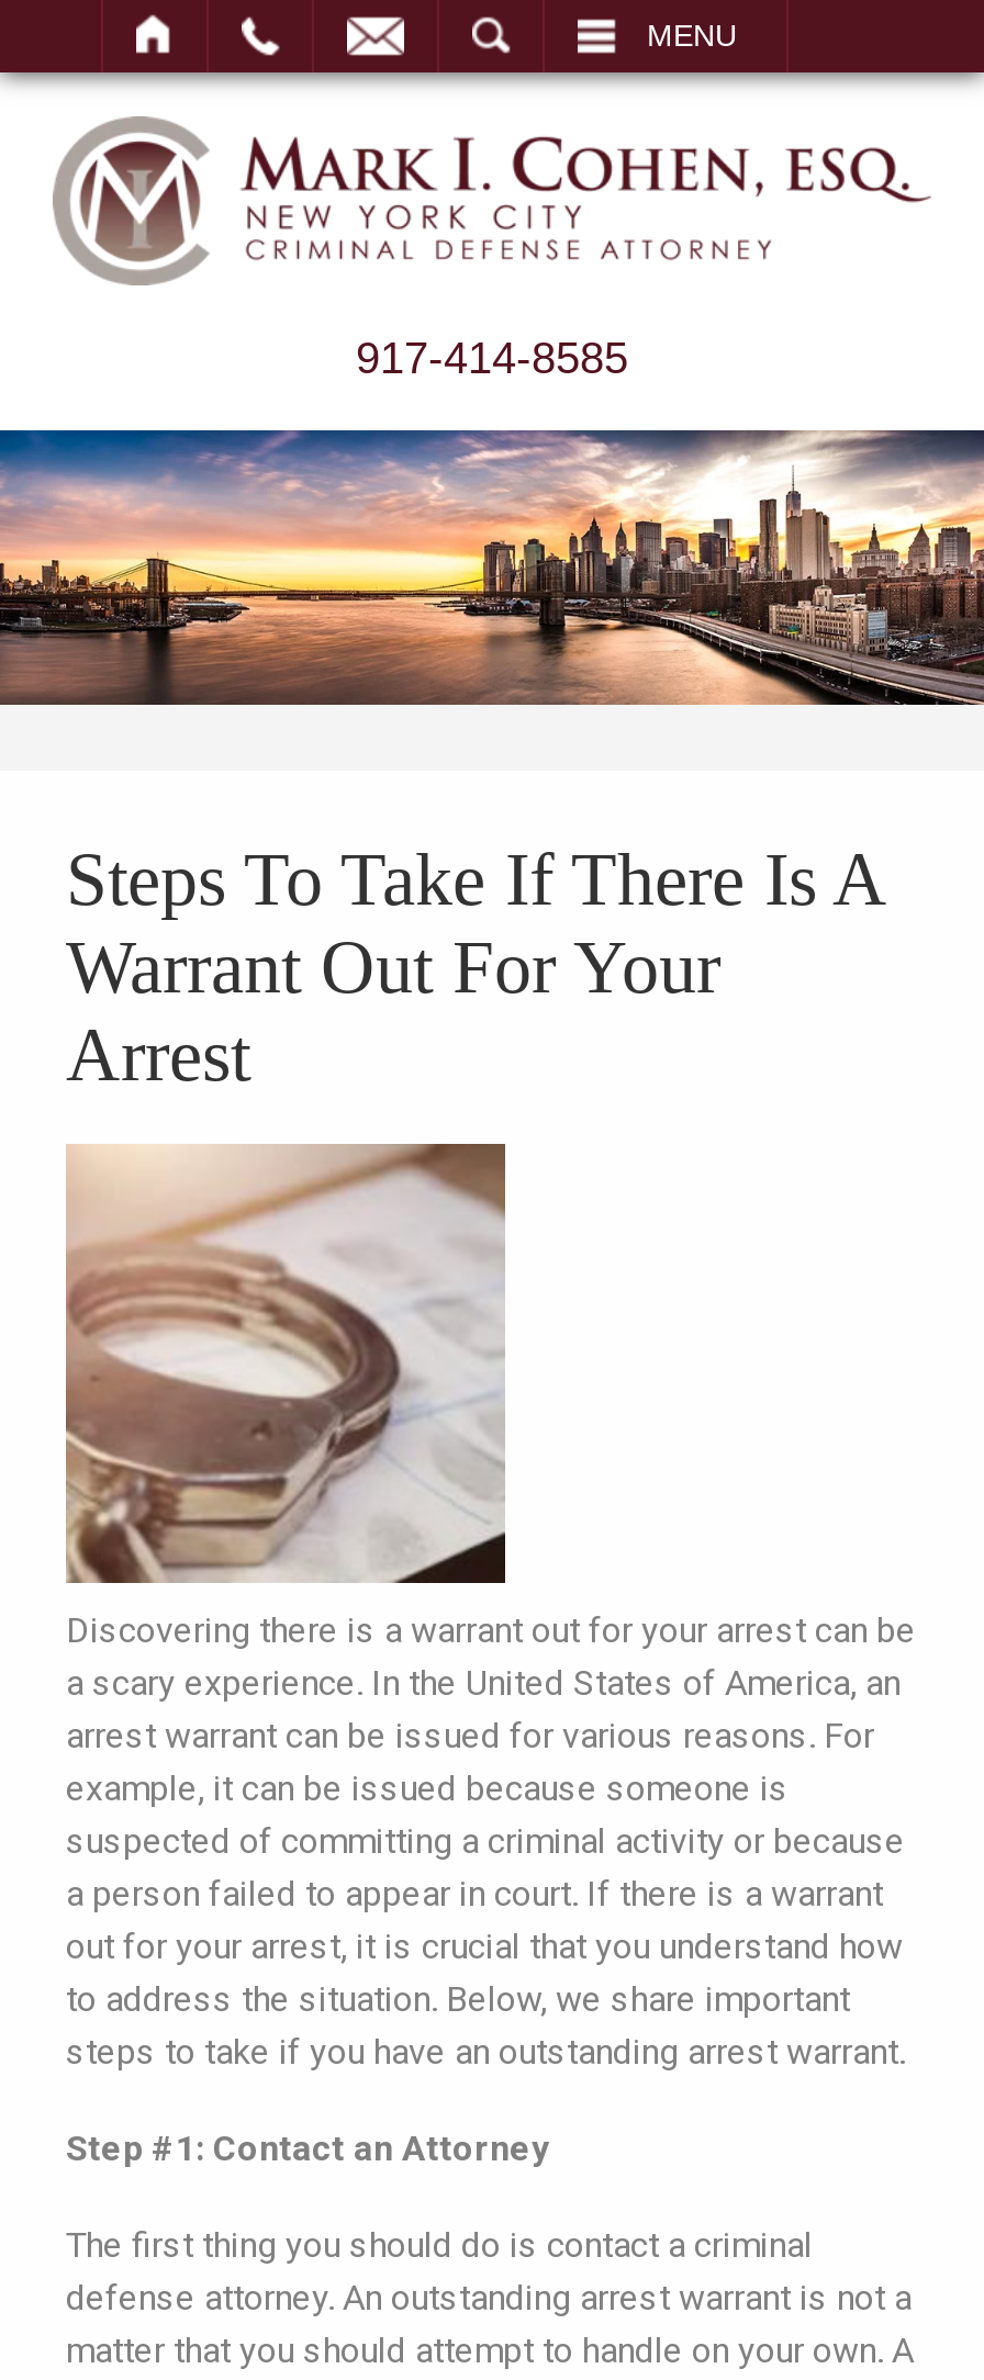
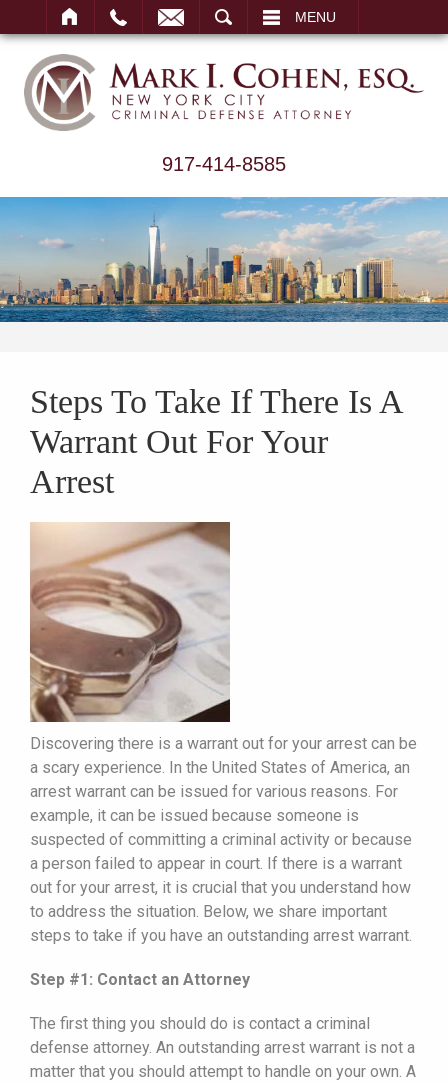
- [image]
+ [image]
